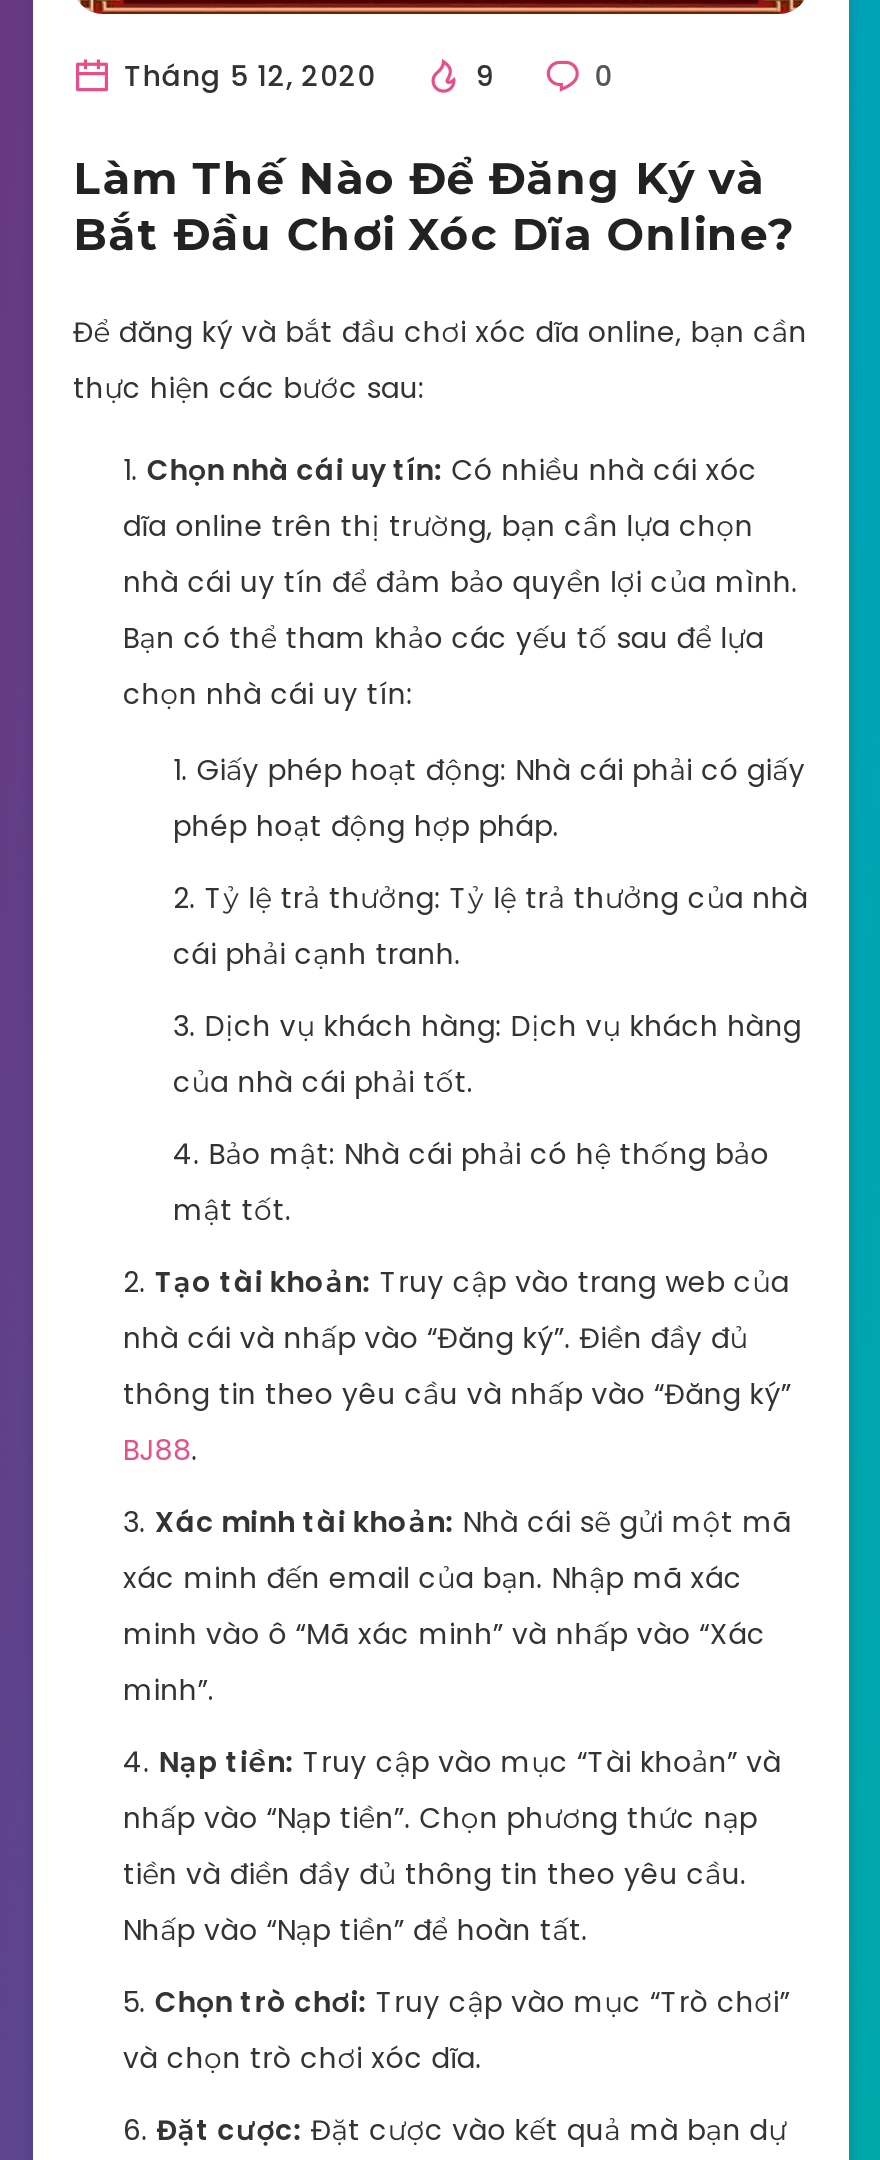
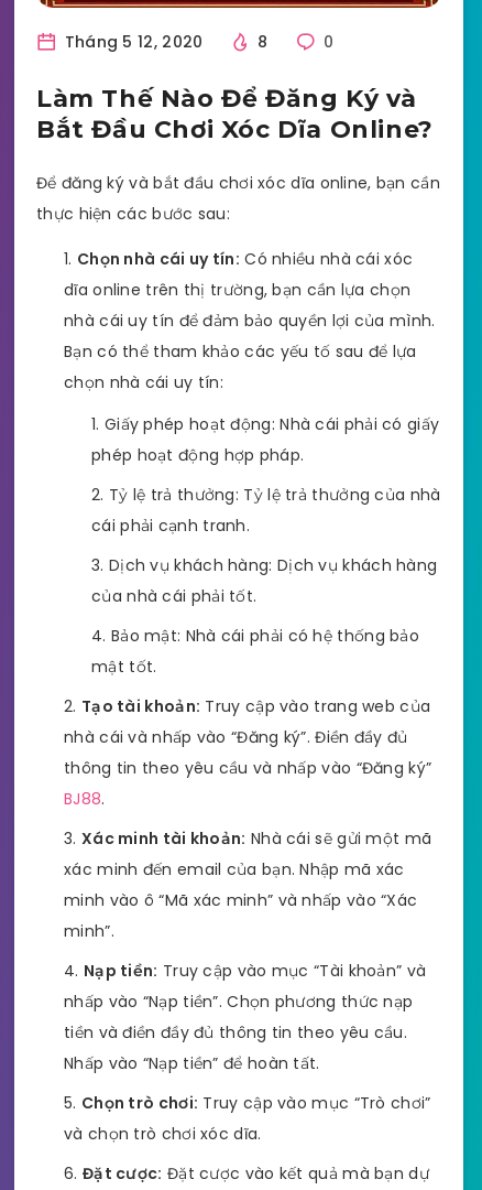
- 9
+ 8
